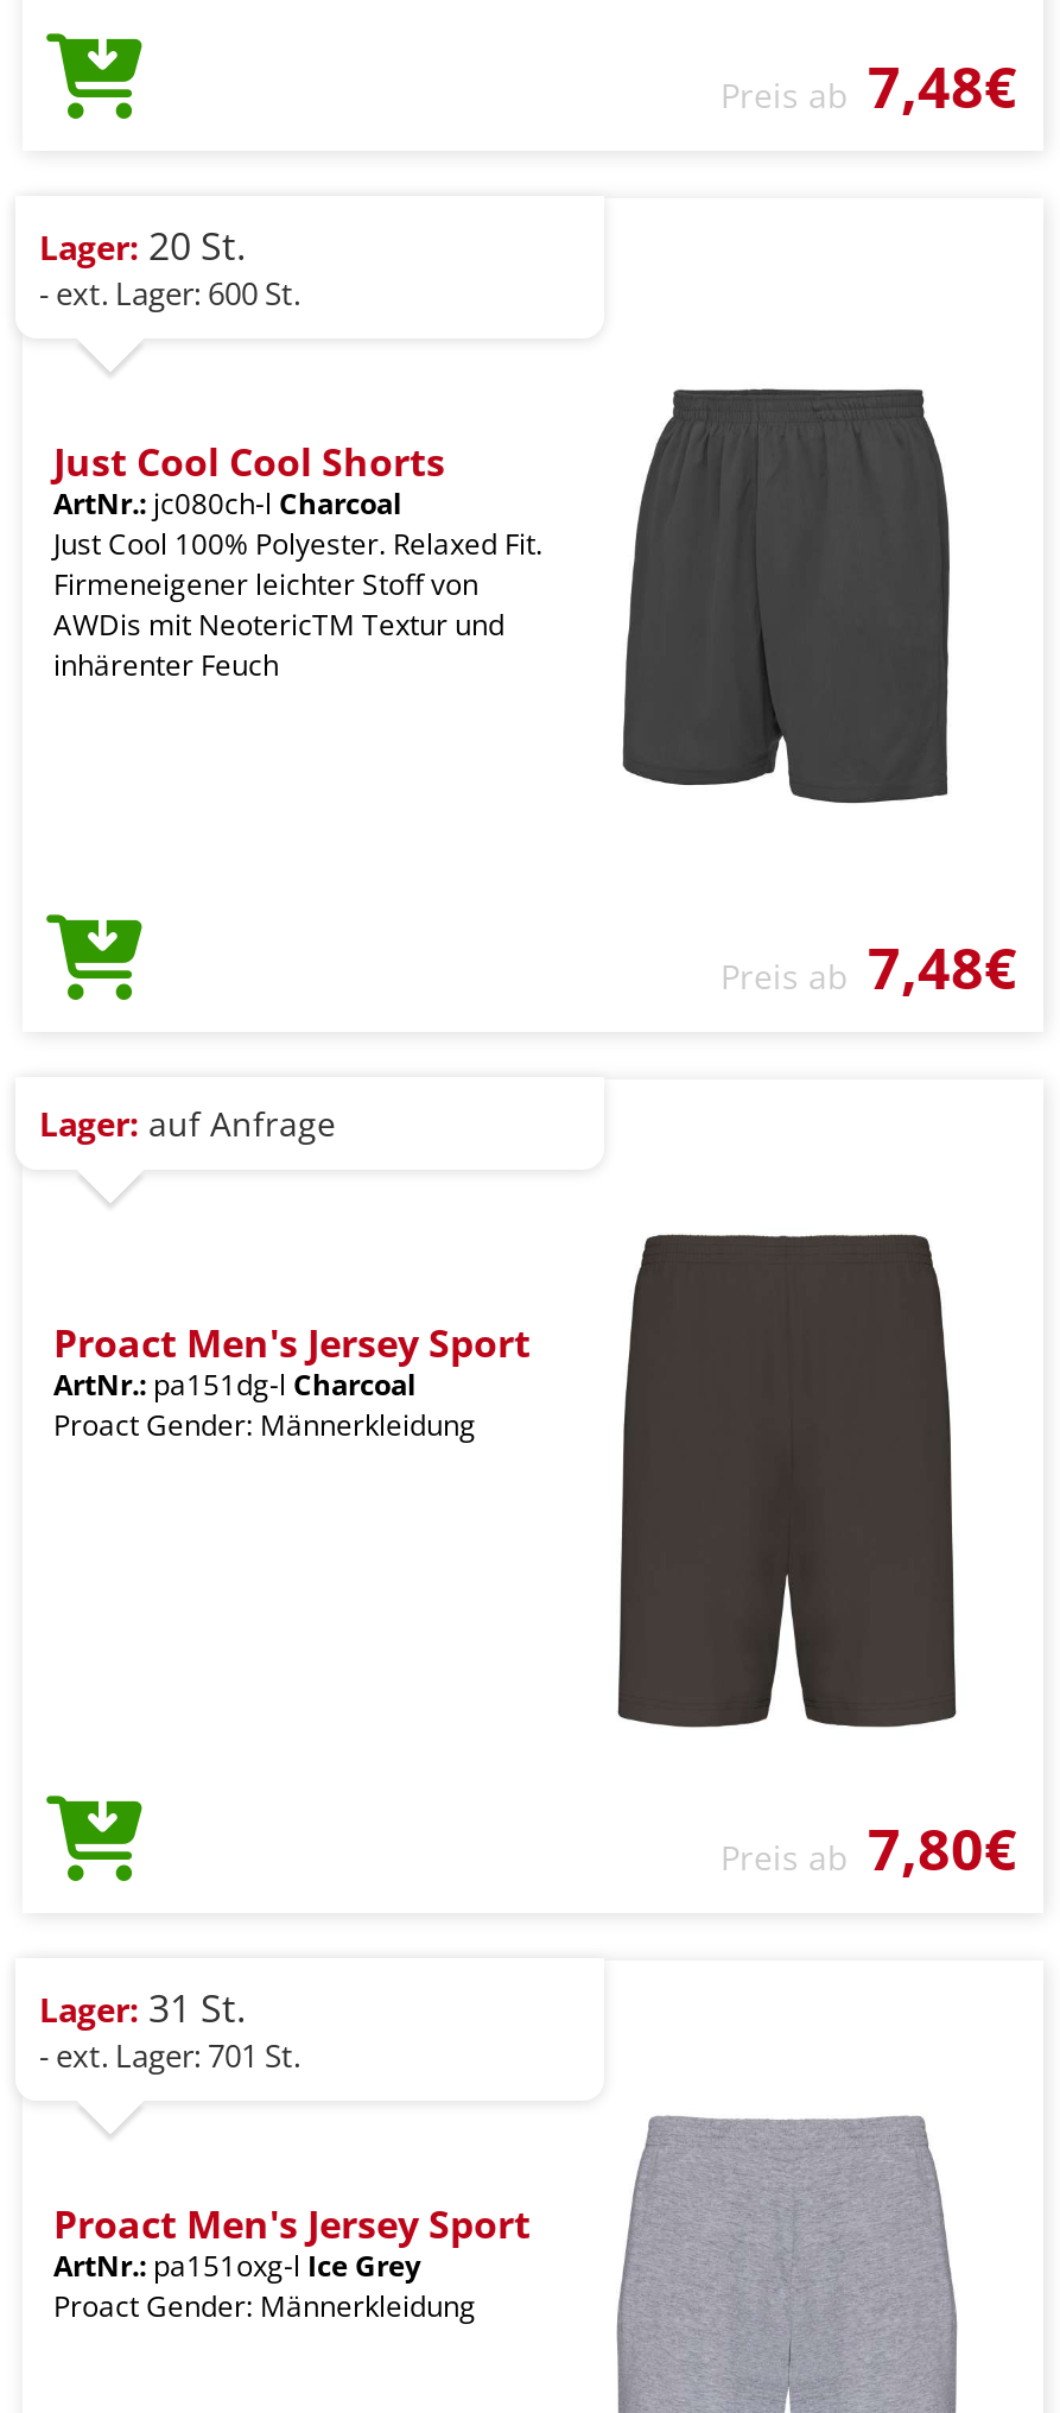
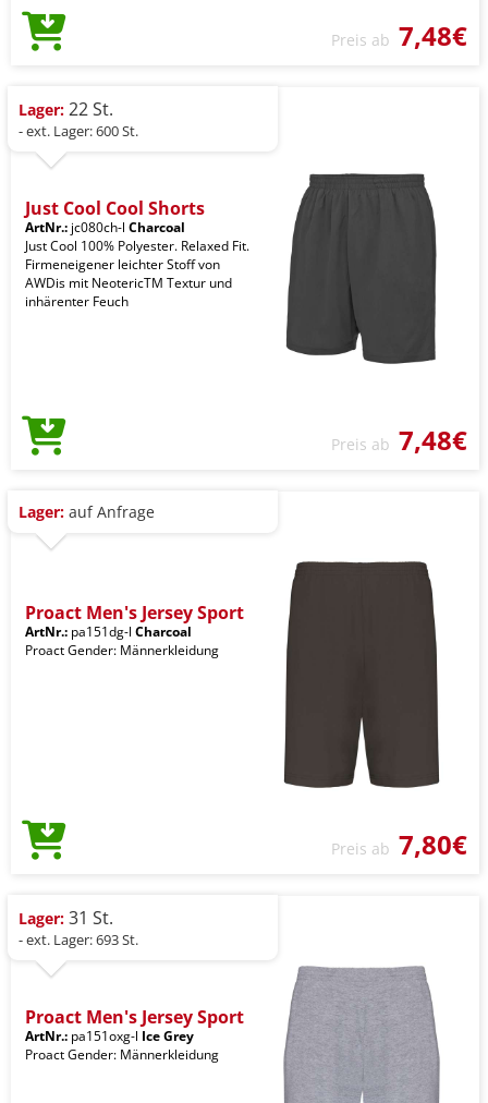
- Lager: 20 St.
+ Lager: 22 St.

- - ext. Lager: 701 St.
+ - ext. Lager: 693 St.
